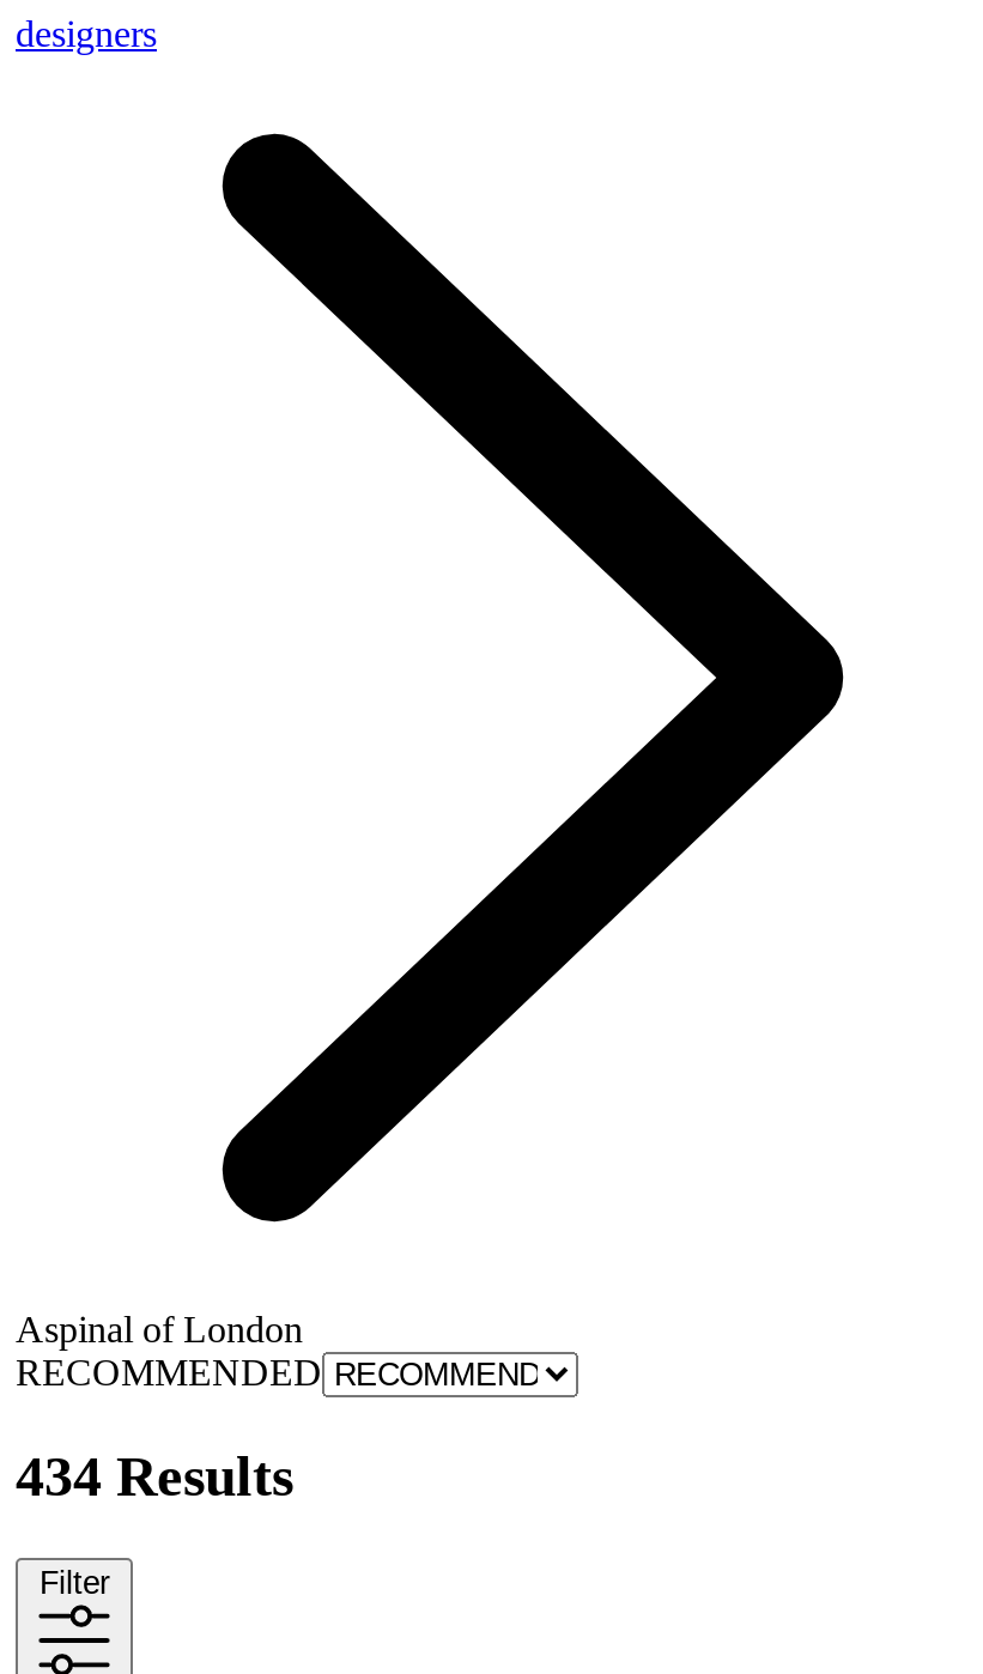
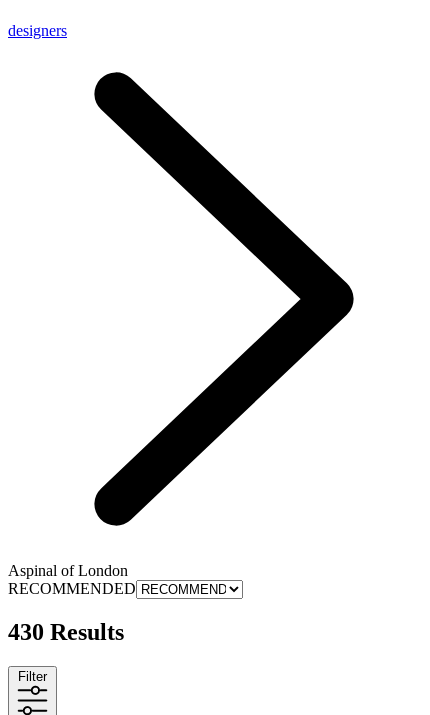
- 434 Results
+ 430 Results
